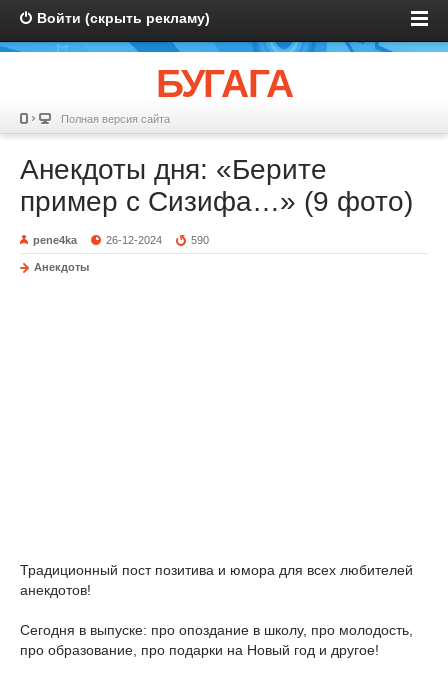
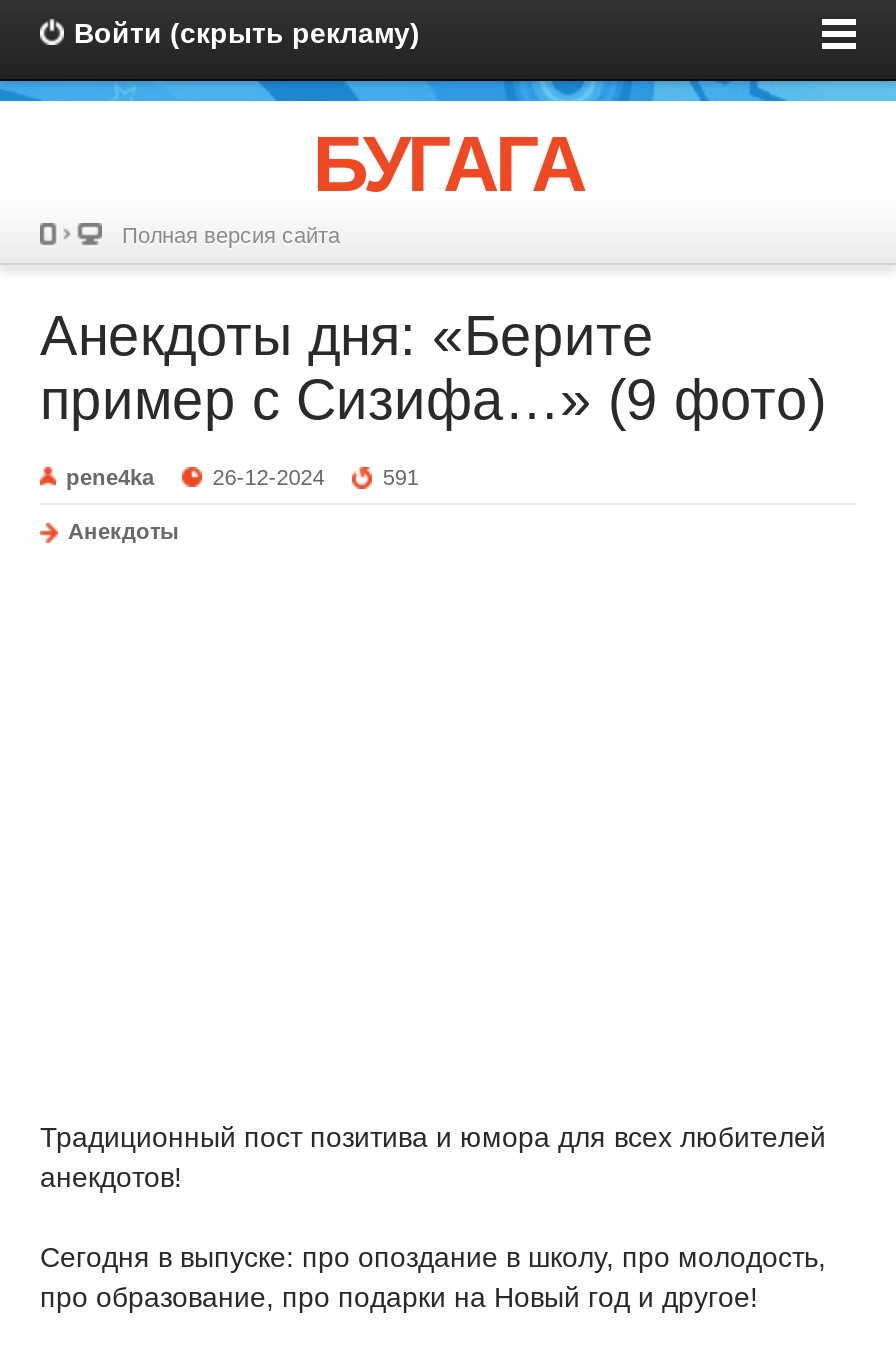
- 590
+ 591
